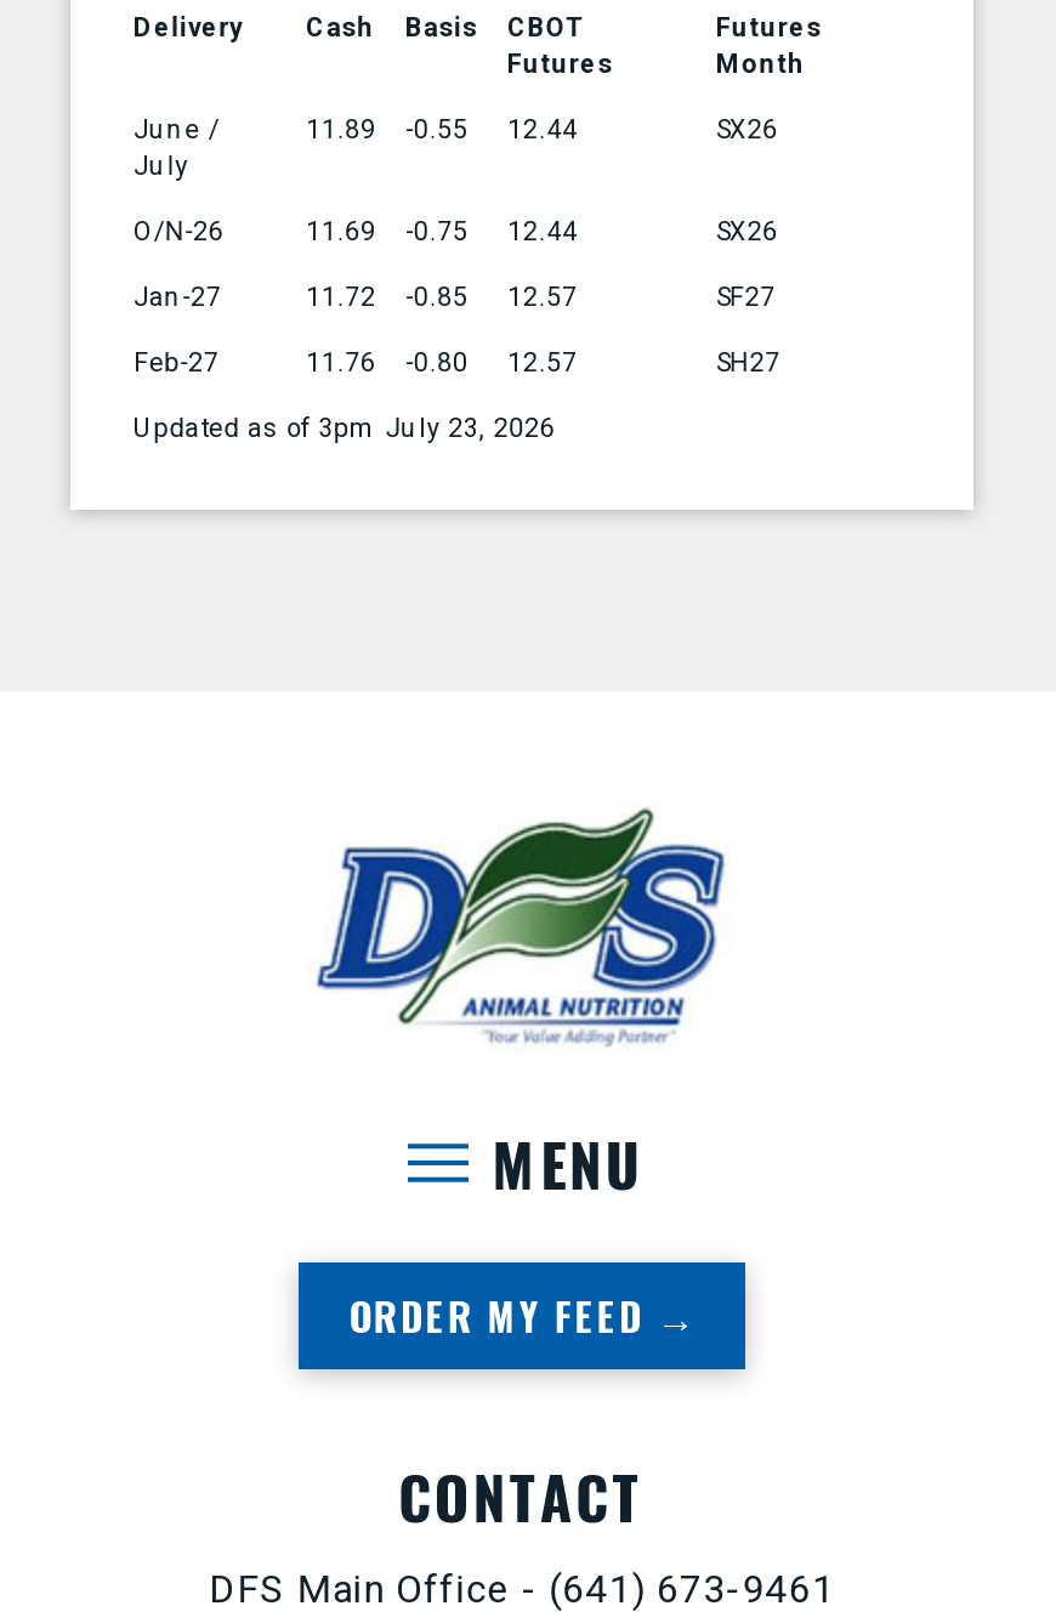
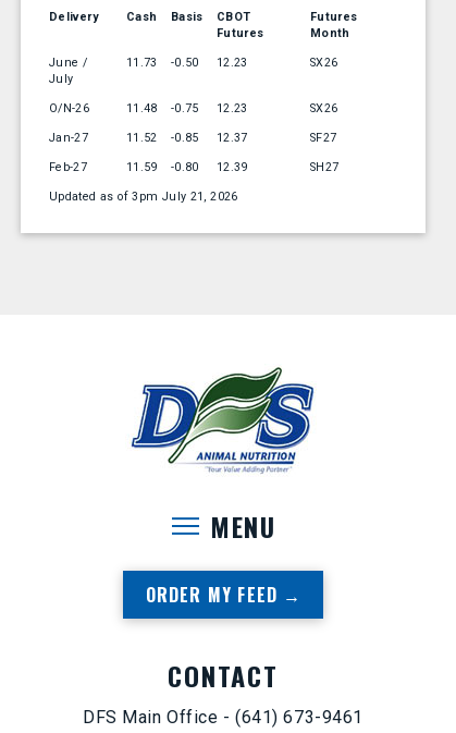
- 11.89
+ 11.73

- -0.55
+ -0.50

- 12.44
+ 12.23

- 11.69
+ 11.48

- 12.44
+ 12.23

- 11.72
+ 11.52

- 12.57
+ 12.37

- 11.76
+ 11.59

- 12.57
+ 12.39

- Updated as of 3pm July 23, 2026
+ Updated as of 3pm July 21, 2026
